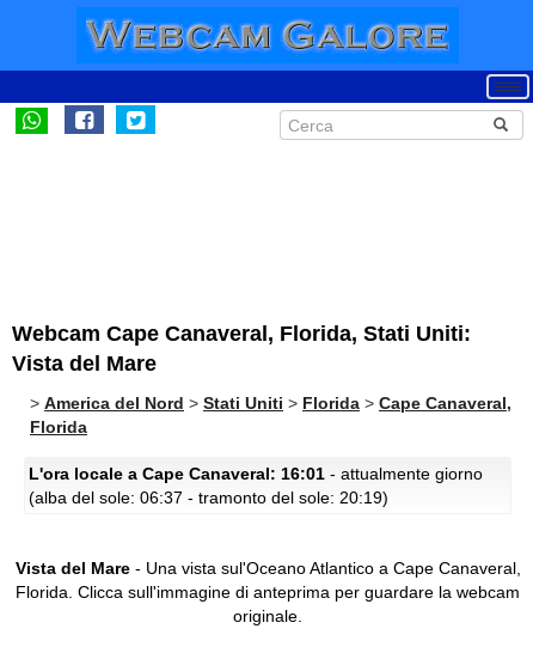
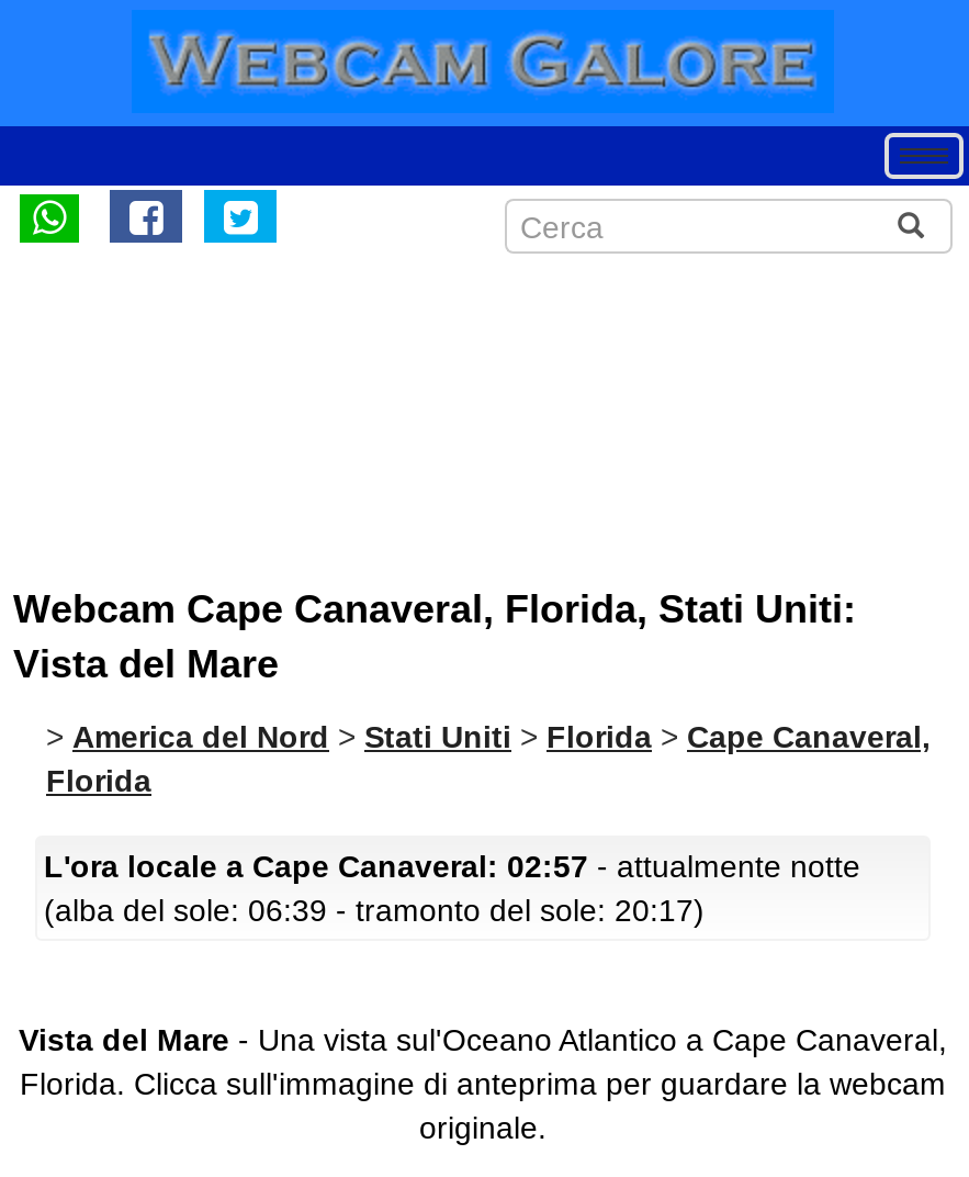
- L'ora locale a Cape Canaveral: 16:01 - attualmente giorno
+ L'ora locale a Cape Canaveral: 02:57 - attualmente notte

- (alba del sole: 06:37 - tramonto del sole: 20:19)
+ (alba del sole: 06:39 - tramonto del sole: 20:17)
